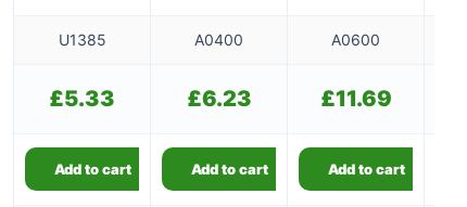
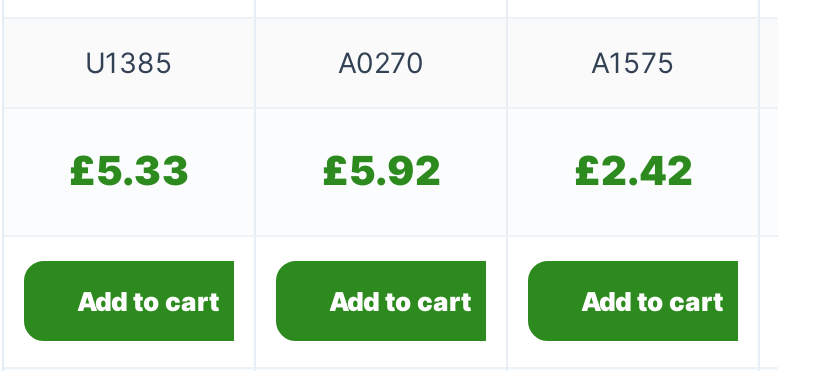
- A0400
- A0600
+ A0270
+ A1575

- £6.23
+ £5.92

- £11.69
+ £2.42
